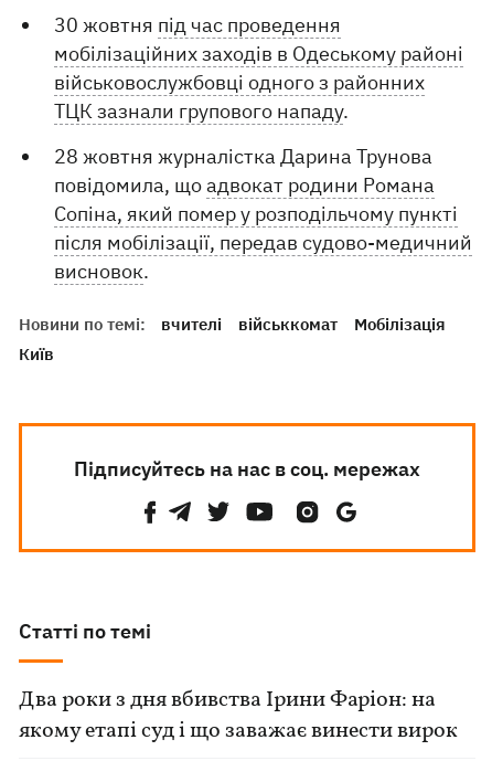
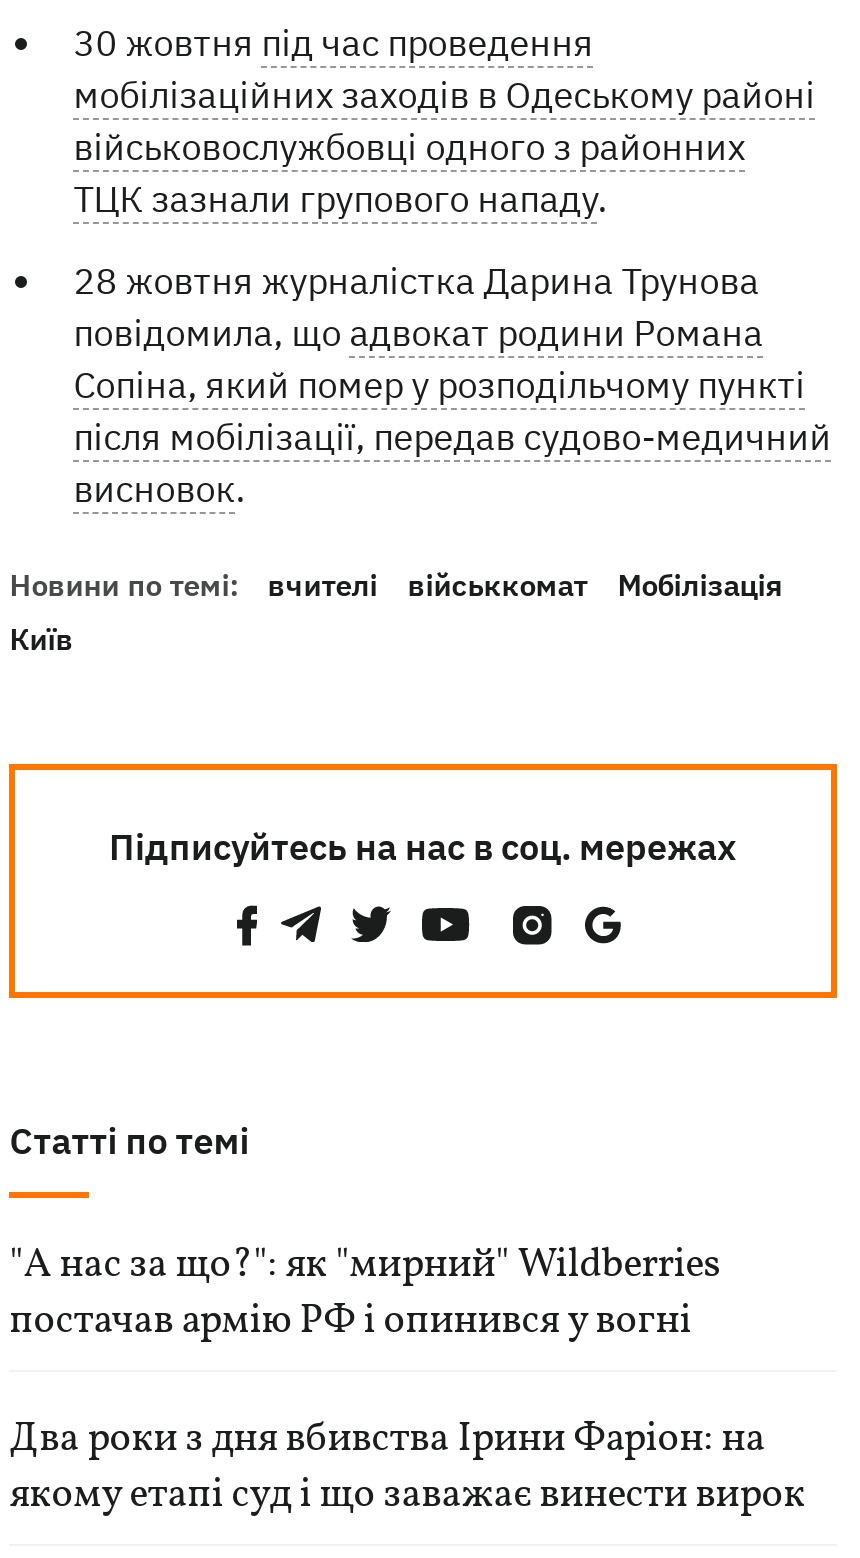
+ "А нас за що?": як "мирний" Wildberries
+ постачав армію РФ і опинився у вогні
